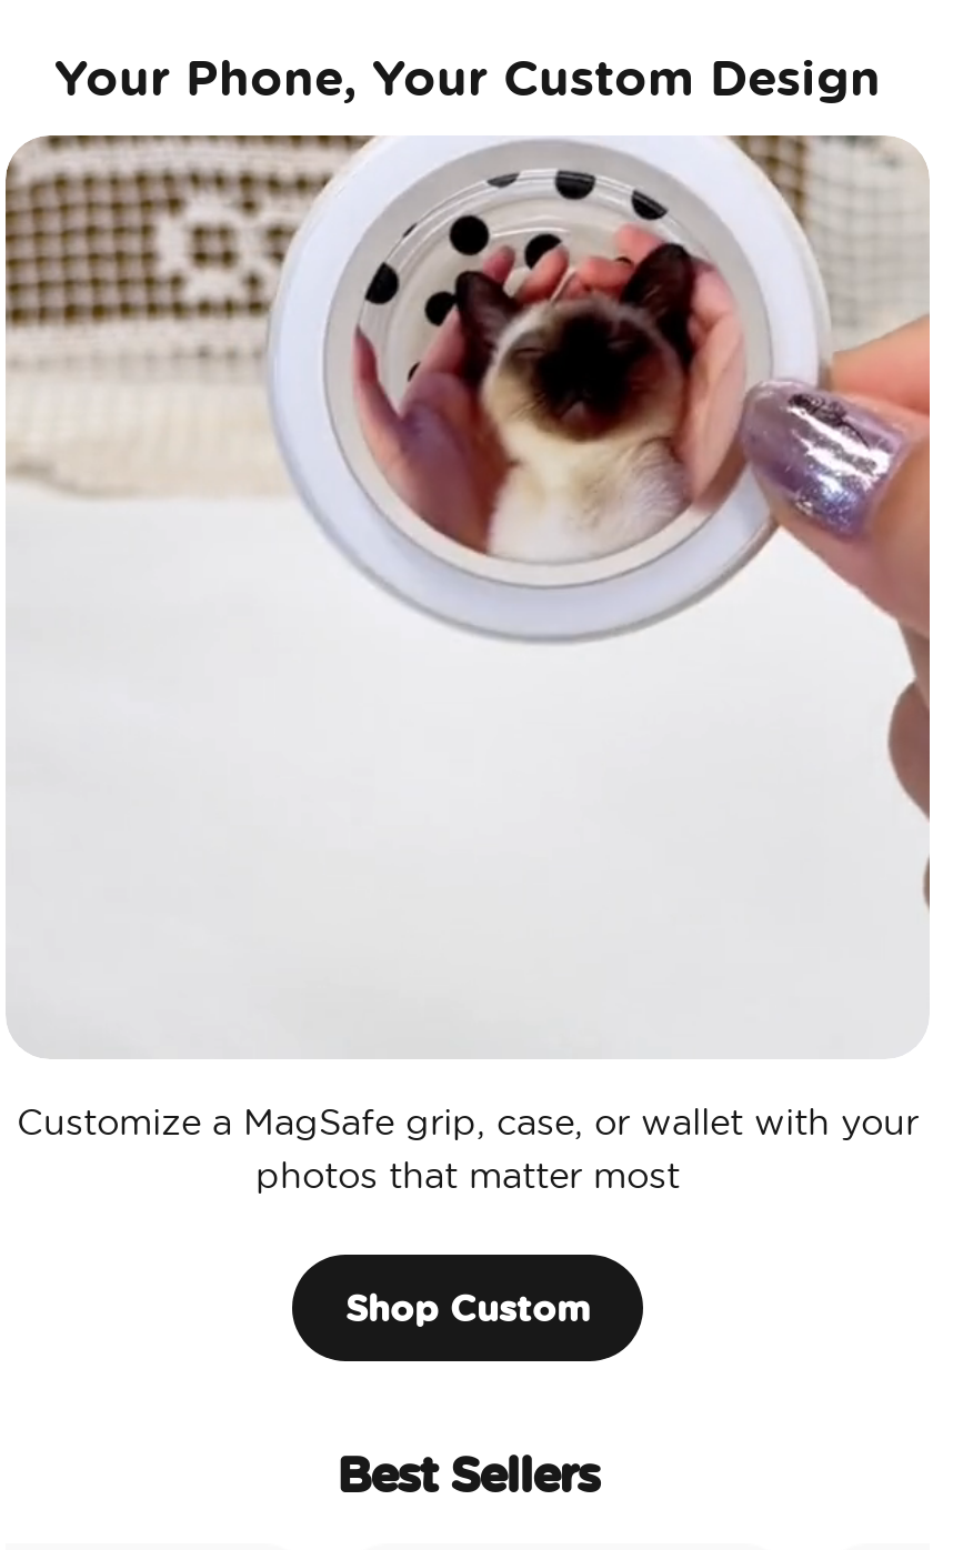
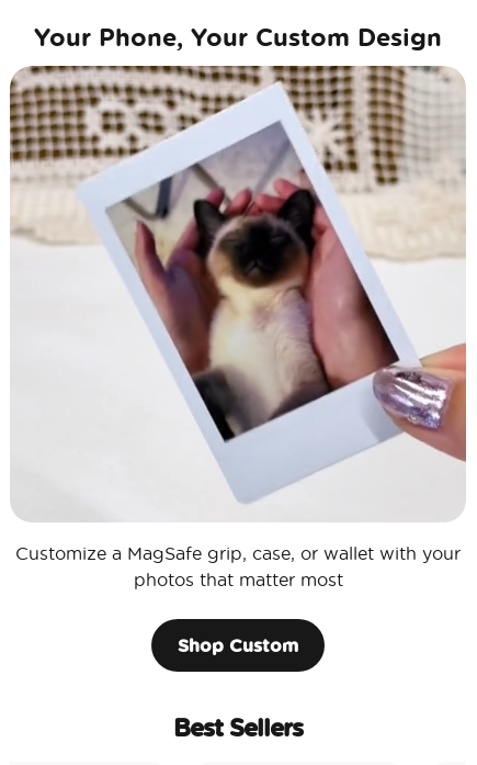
- [image]
+ [image]
